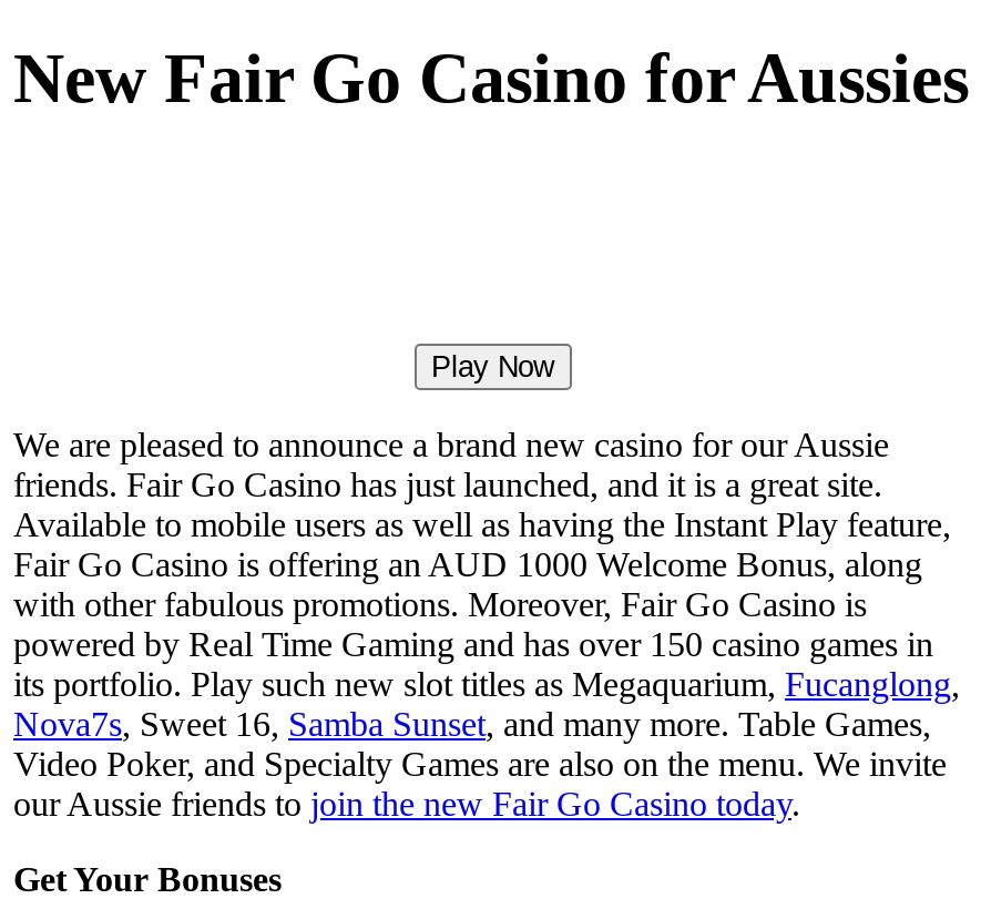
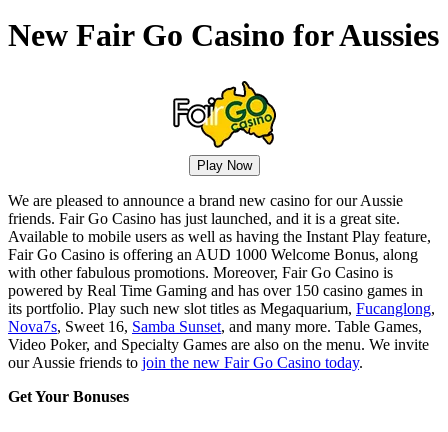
+ [image]
